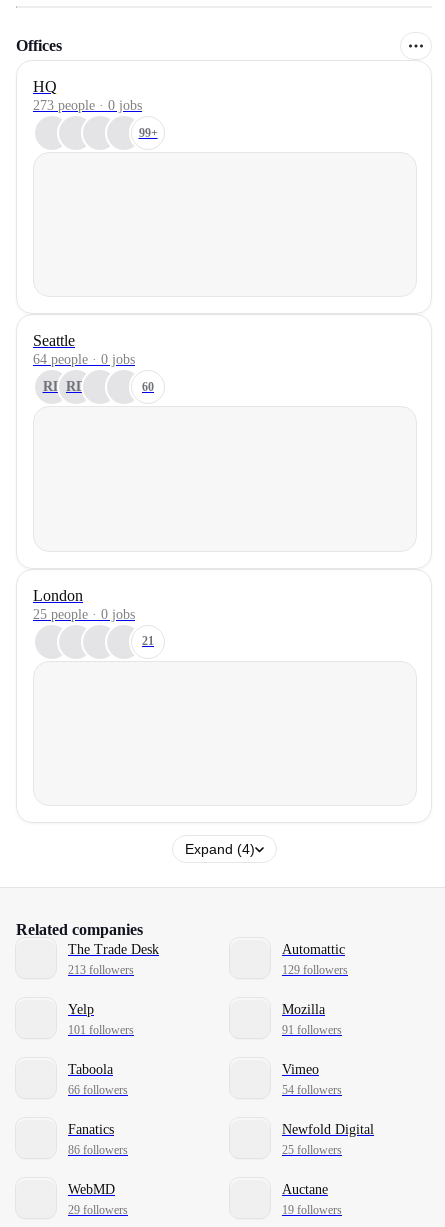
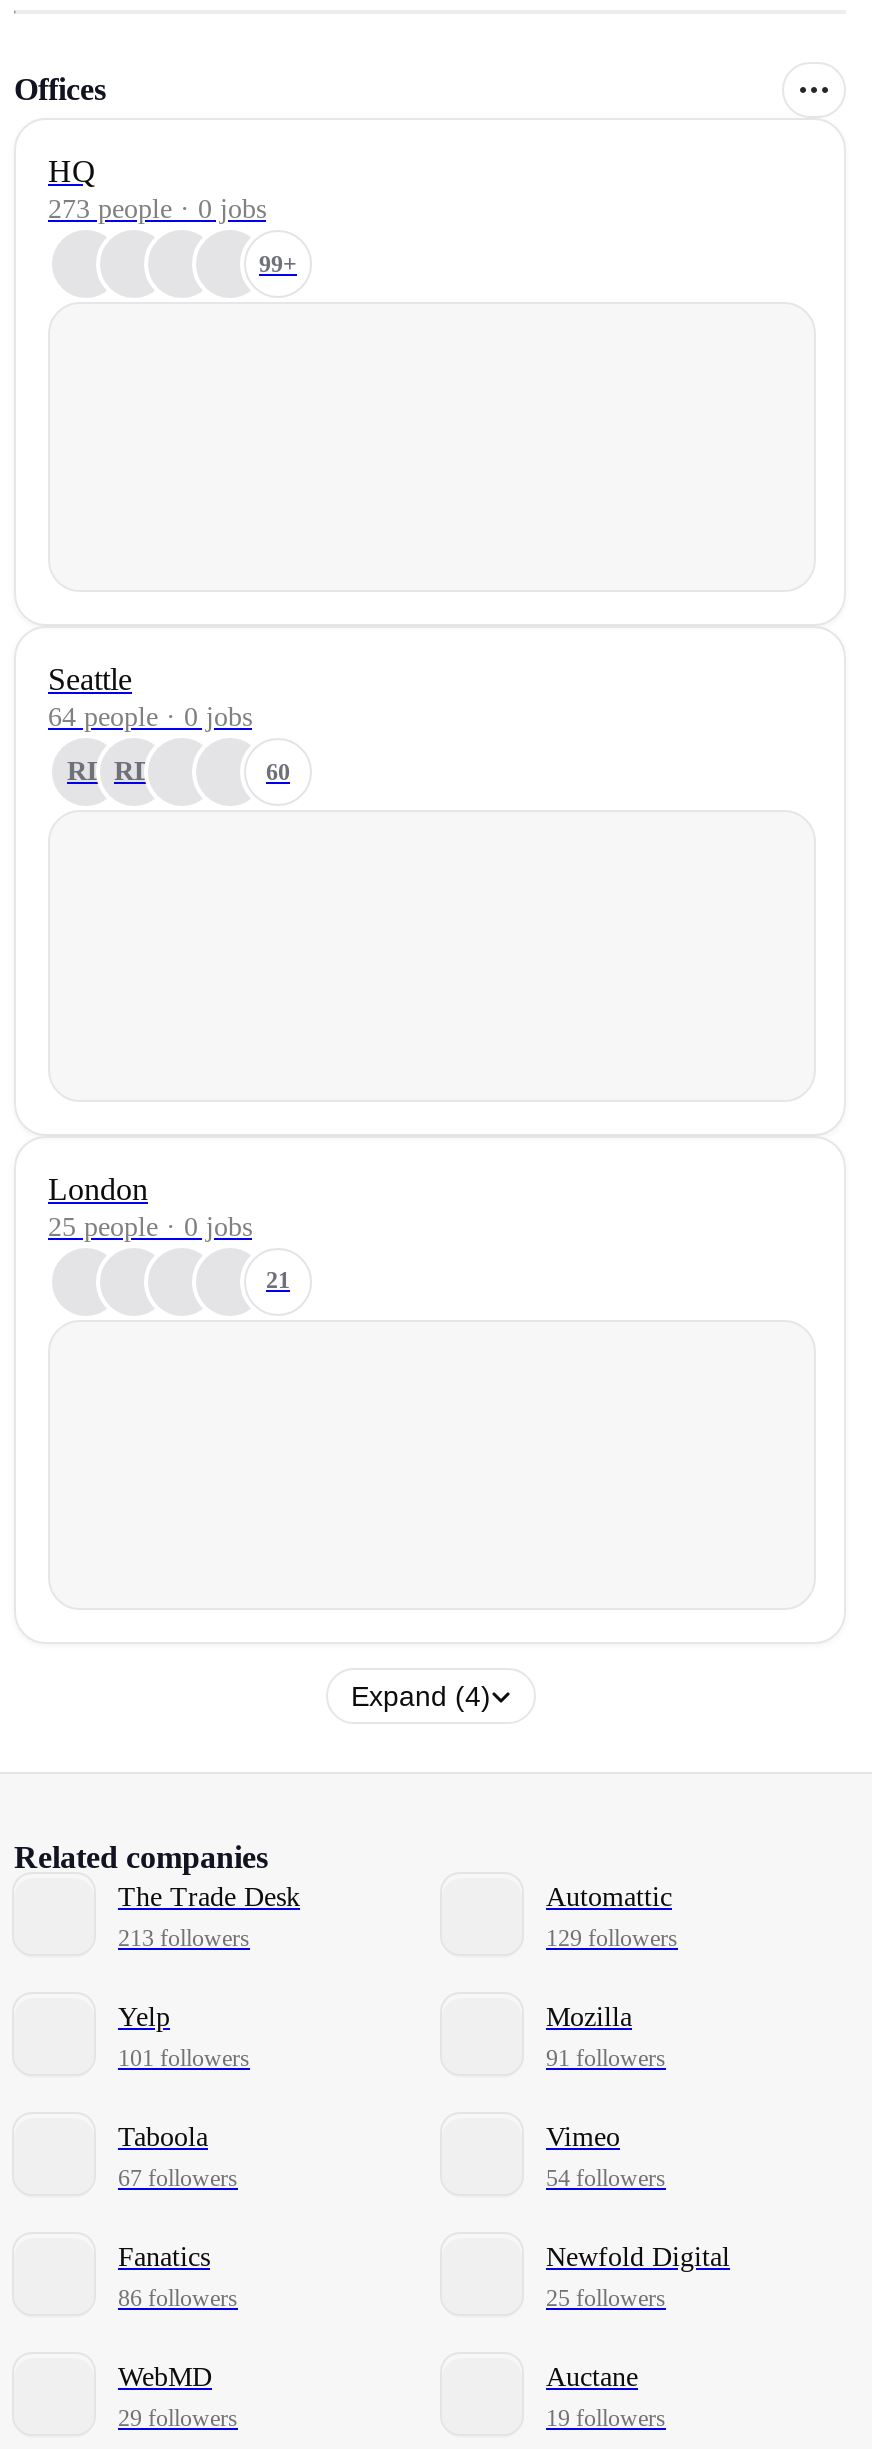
- 66 followers
+ 67 followers
